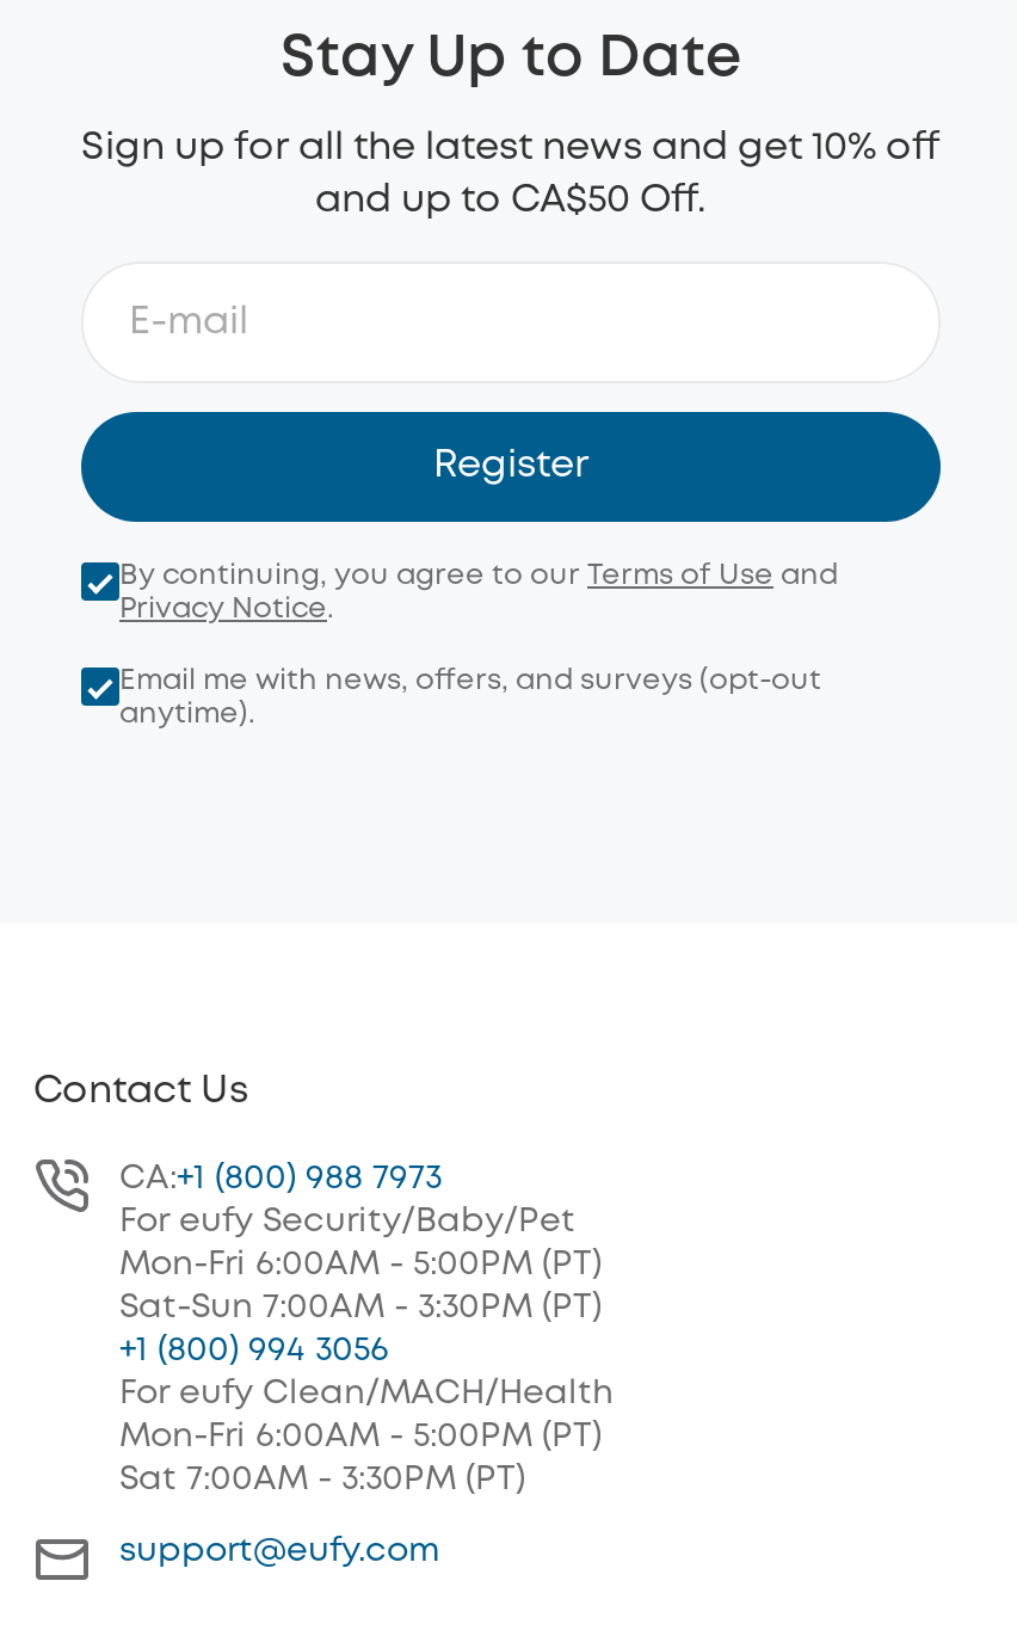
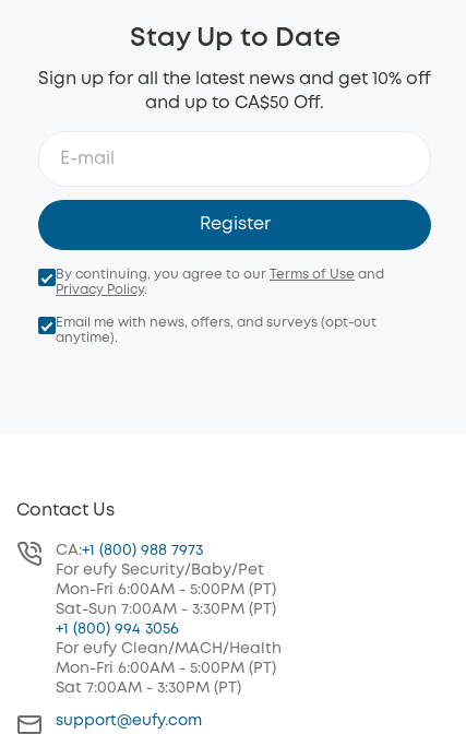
- Privacy Notice.
+ Privacy Policy.
